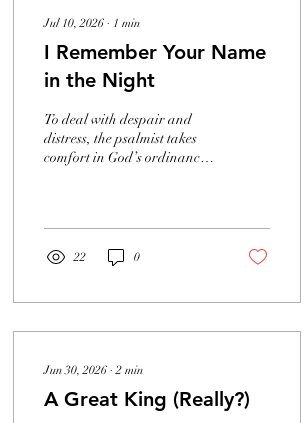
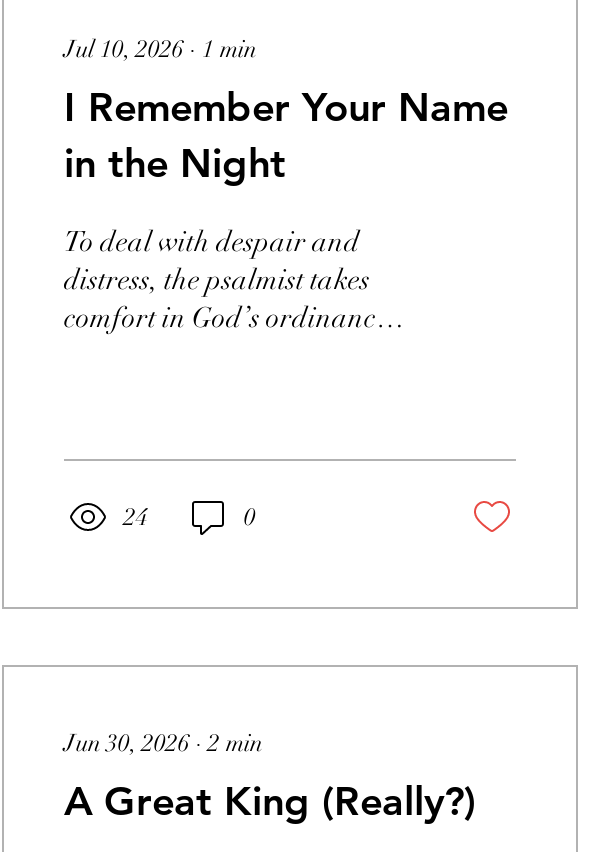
- 22
+ 24
